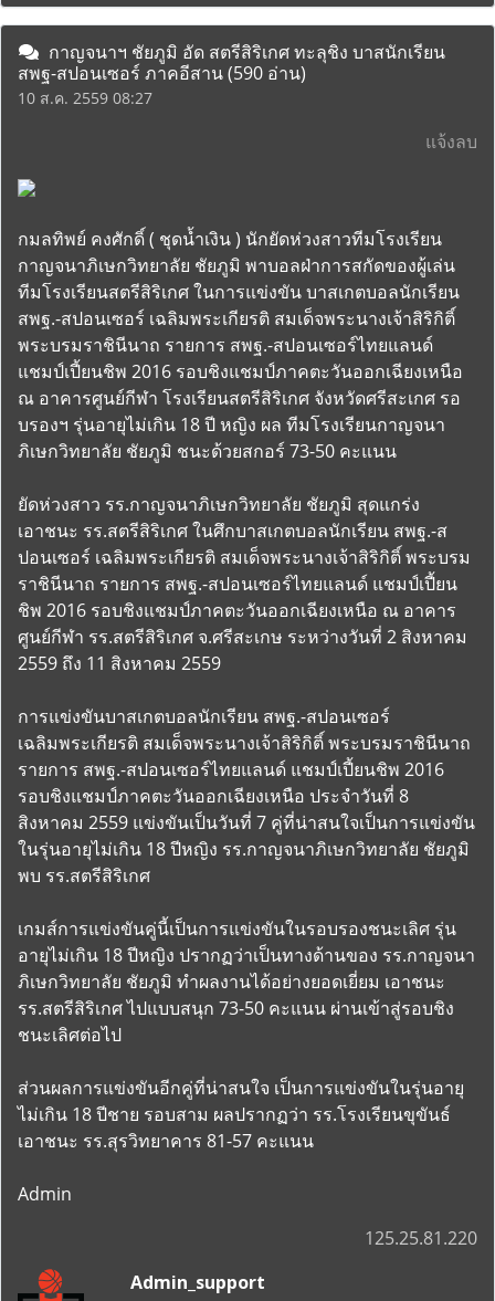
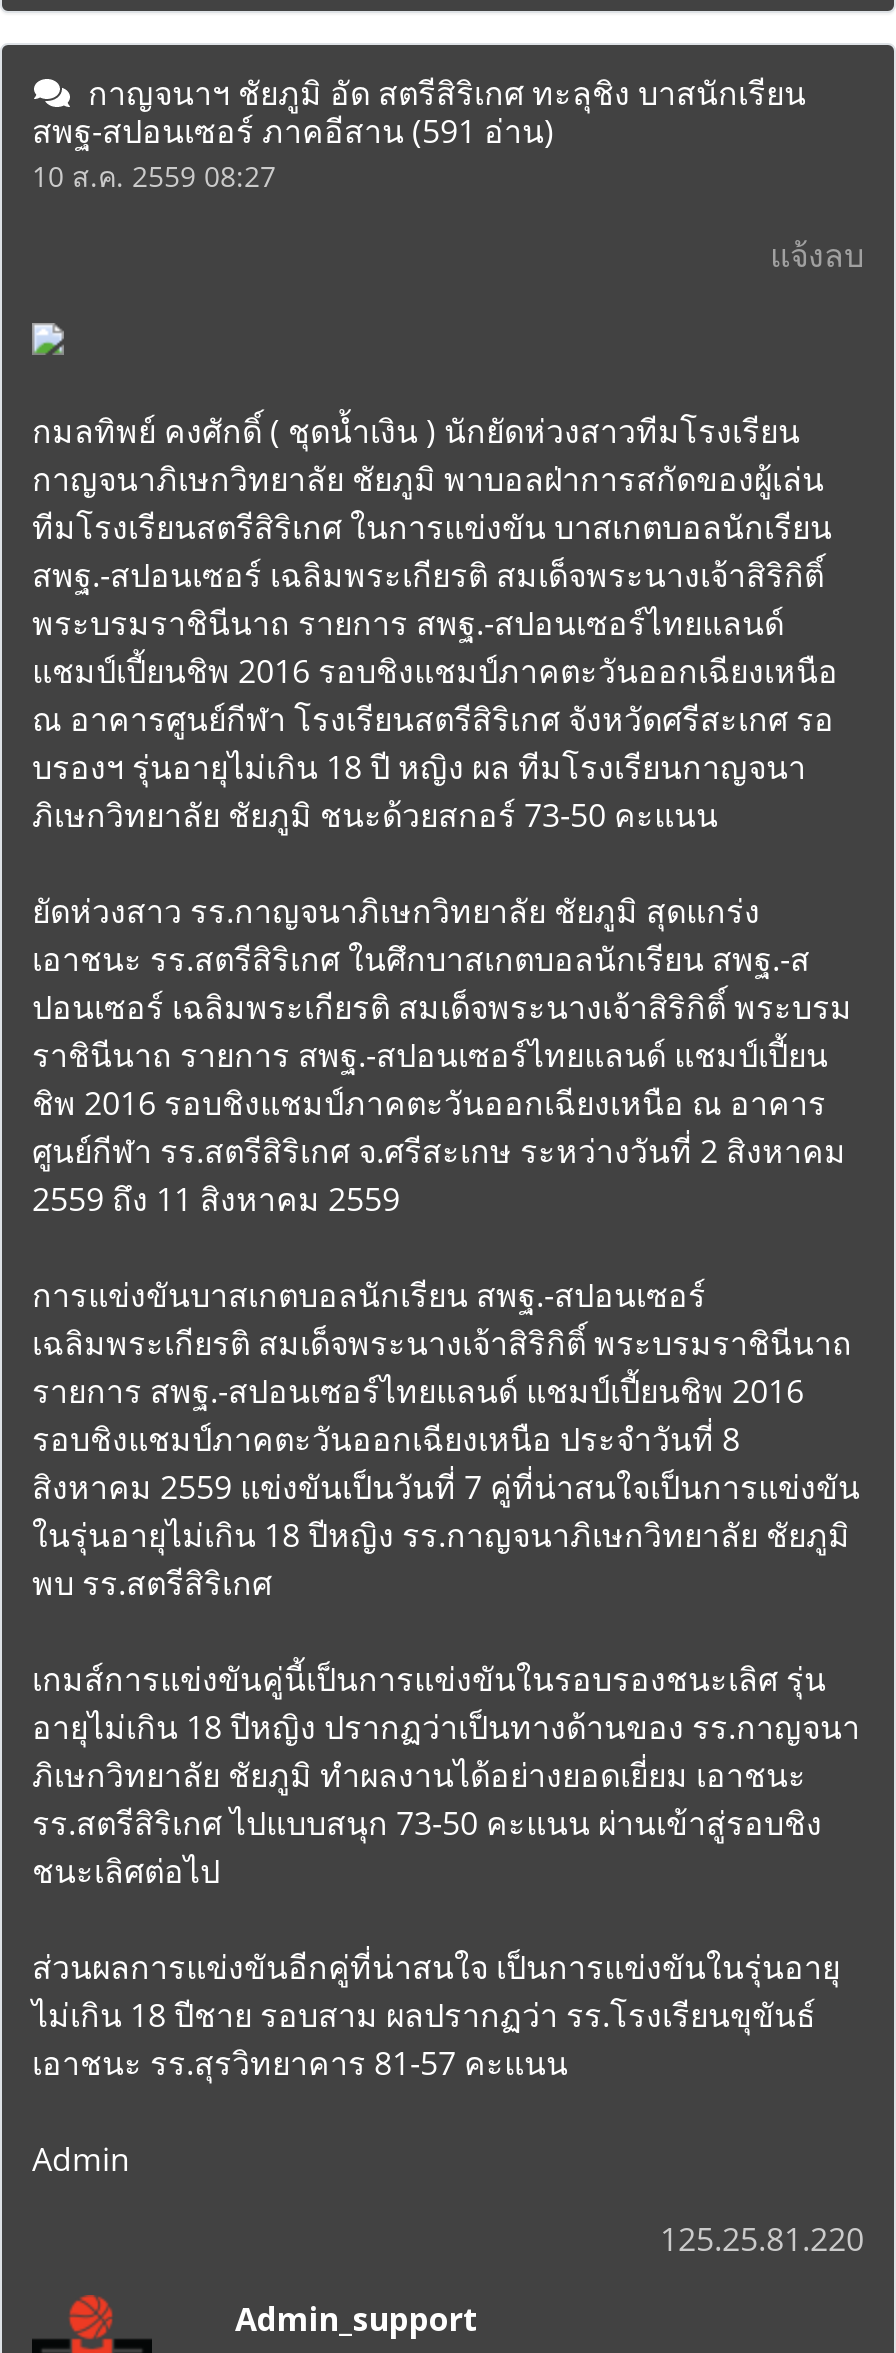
- สพฐ-สปอนเซอร์ ภาคอีสาน(590 อ่าน)
+ สพฐ-สปอนเซอร์ ภาคอีสาน(591 อ่าน)
